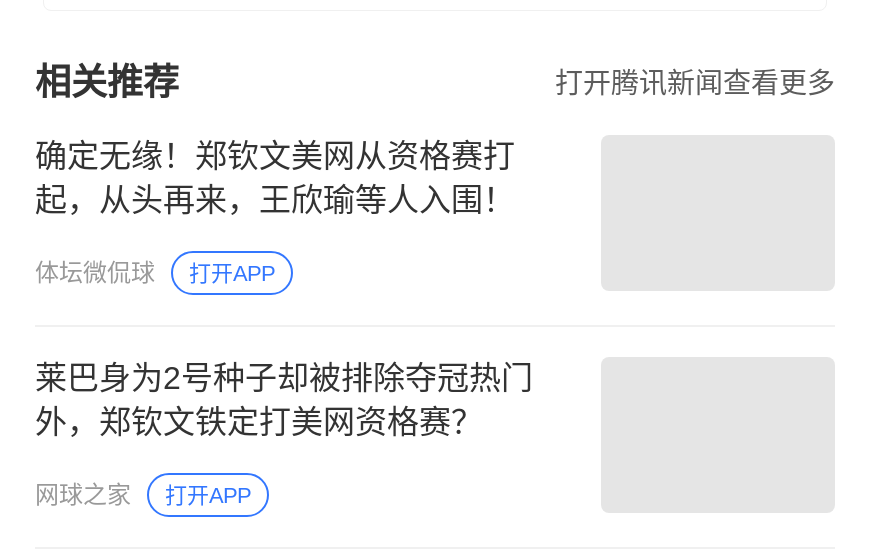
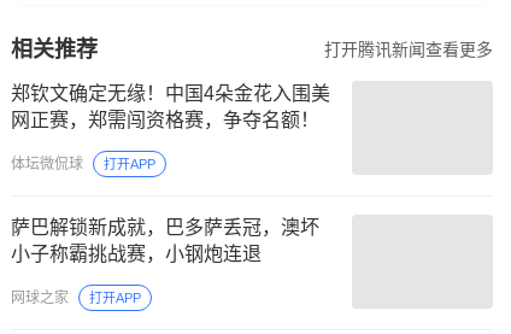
- 确定无缘！郑钦文美网从资格赛打
- 起，从头再来，王欣瑜等人入围！
+ 郑钦文确定无缘！中国4朵金花入围美
+ 网正赛，郑需闯资格赛，争夺名额！

- 莱巴身为2号种子却被排除夺冠热门
- 外，郑钦文铁定打美网资格赛？
+ 萨巴解锁新成就，巴多萨丢冠，澳坏
+ 小子称霸挑战赛，小钢炮连退
